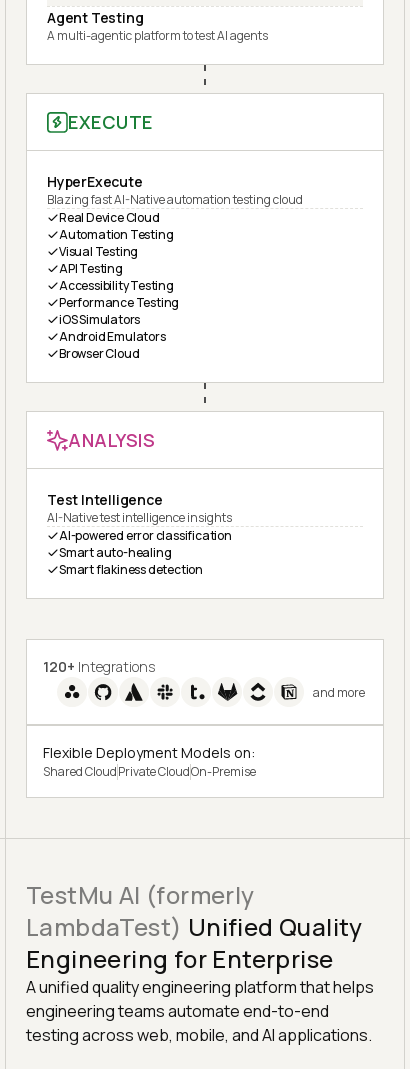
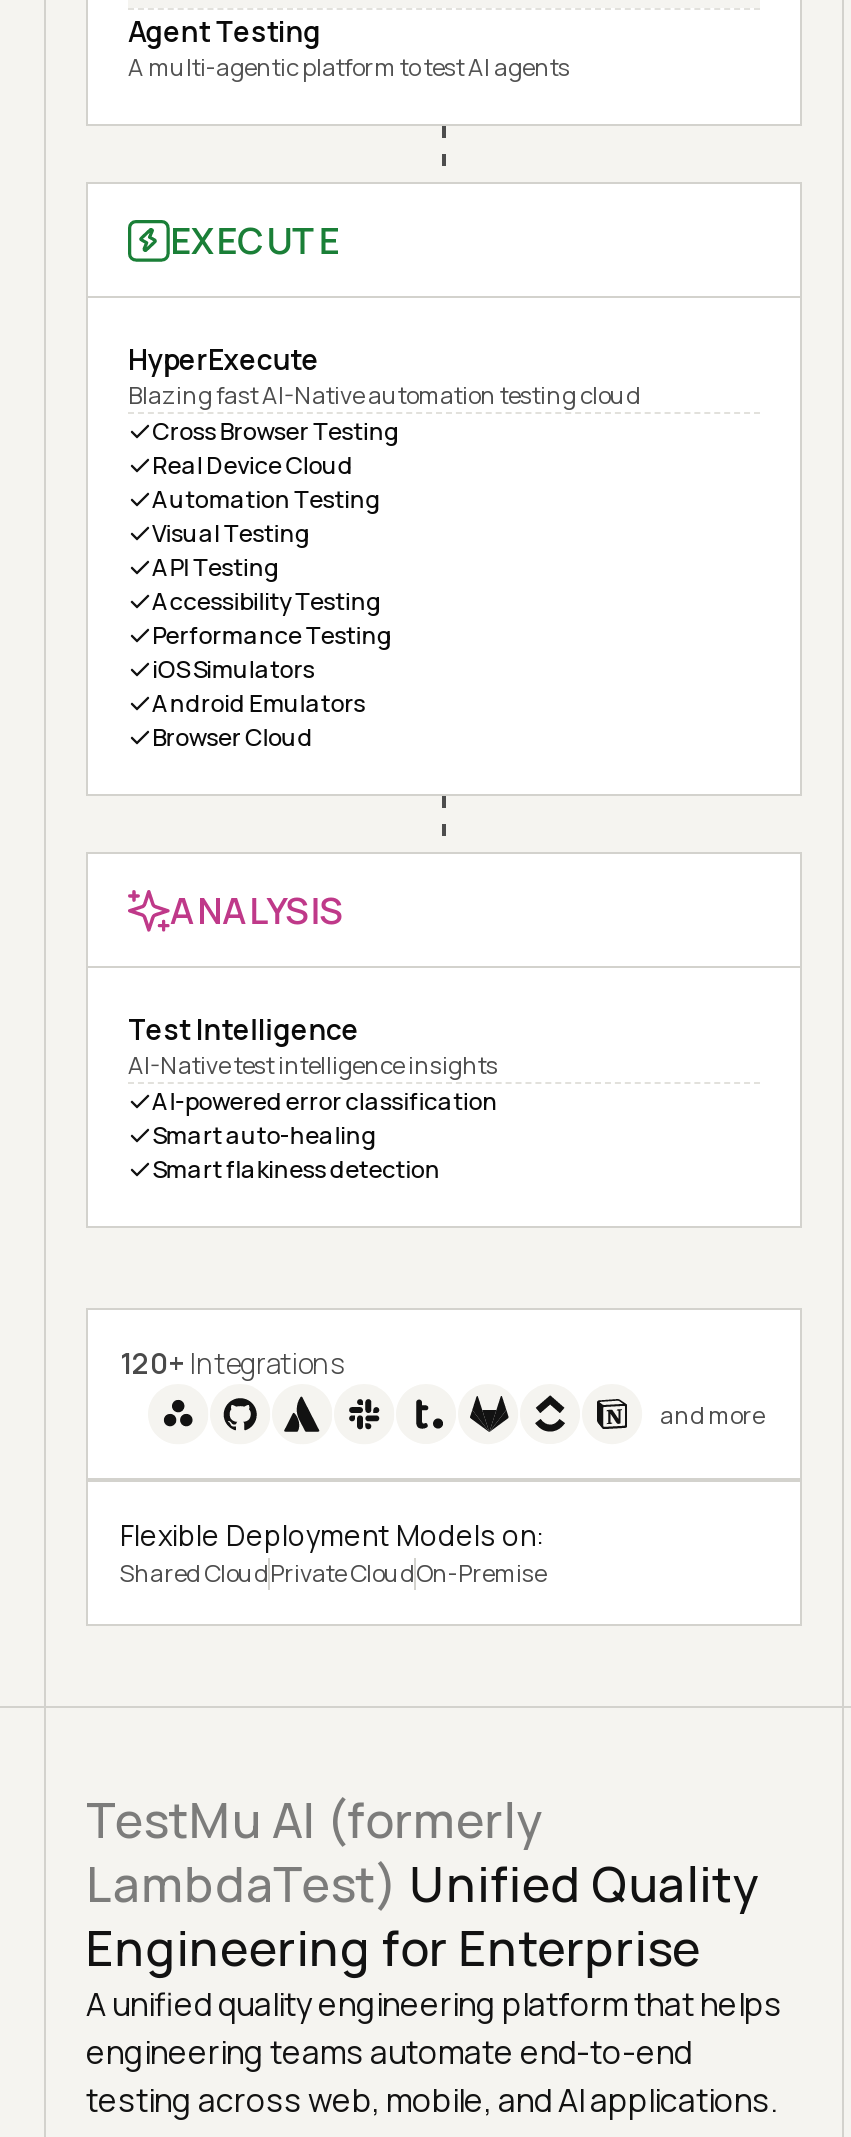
+ Cross Browser Testing
